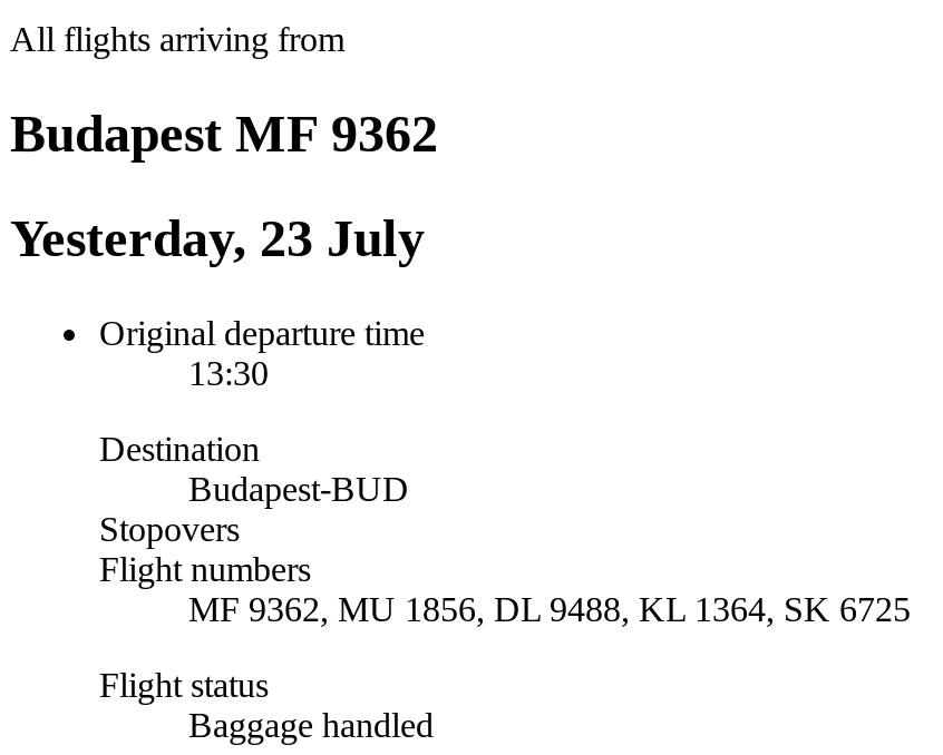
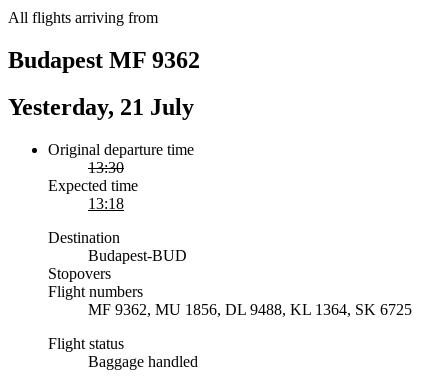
- Yesterday, 23 July
+ Yesterday, 21 July

+ Expected time
+ 13:18
